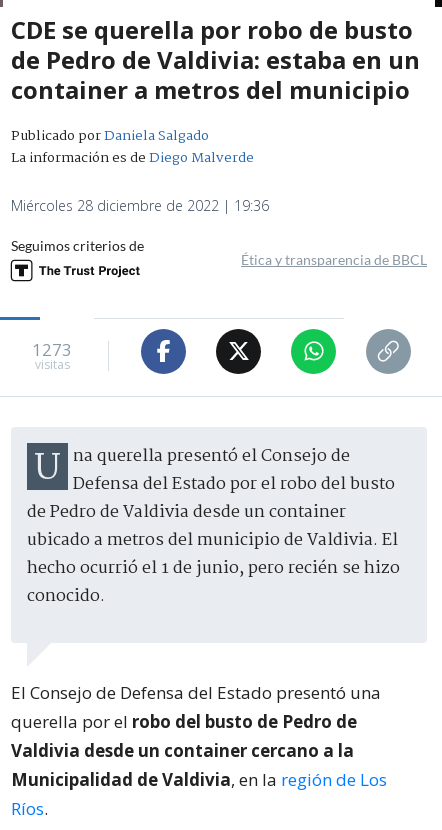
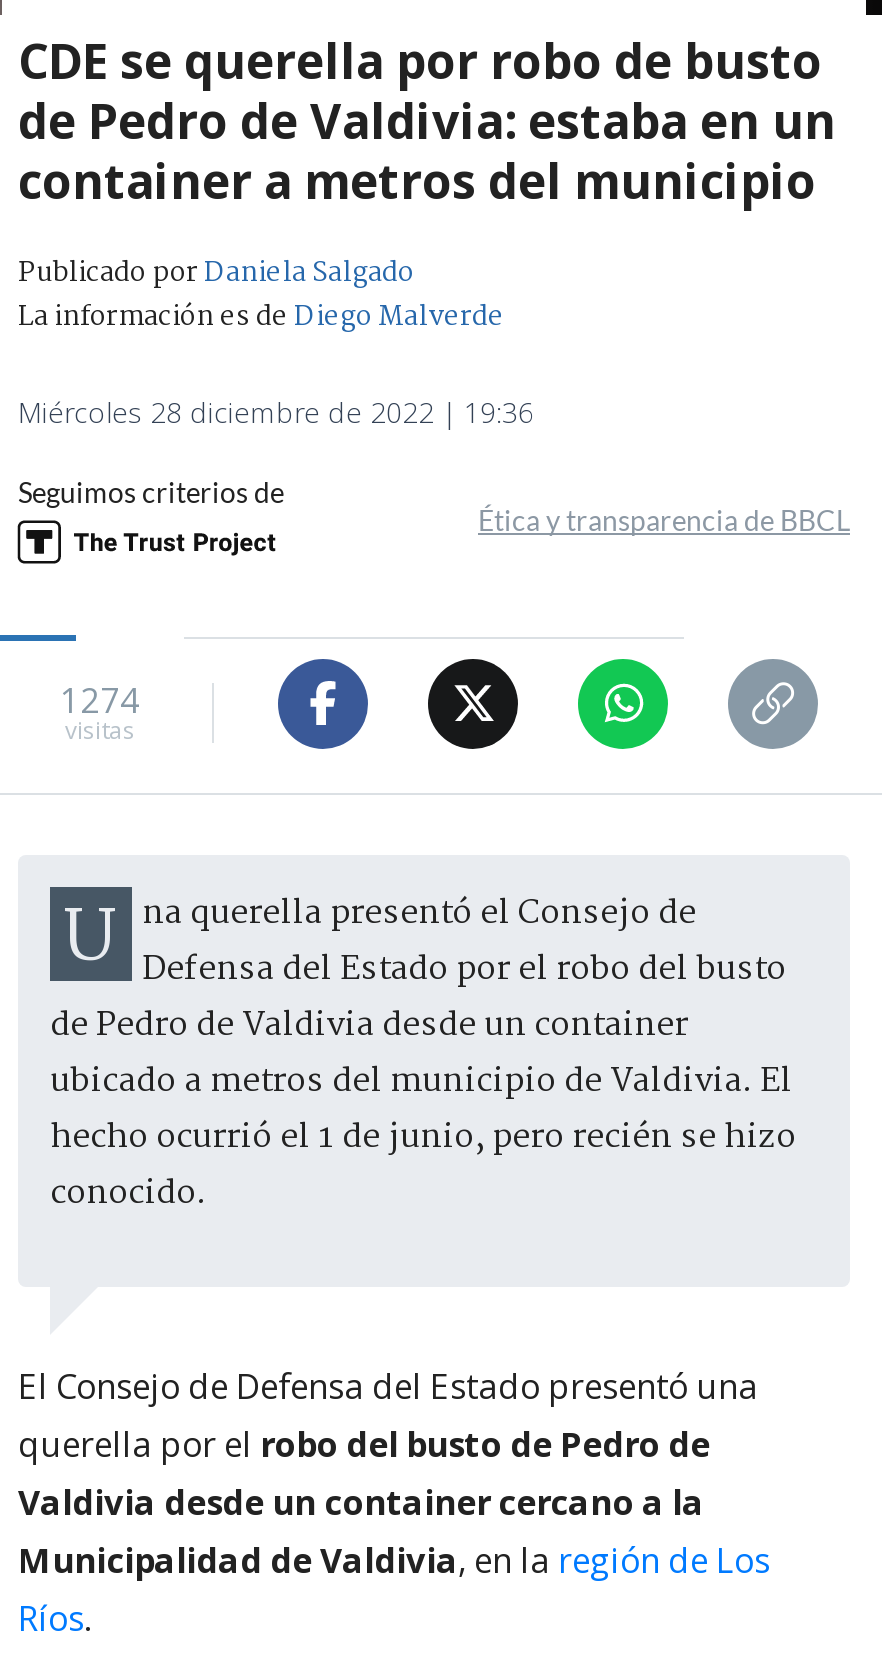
- 1273
+ 1274
